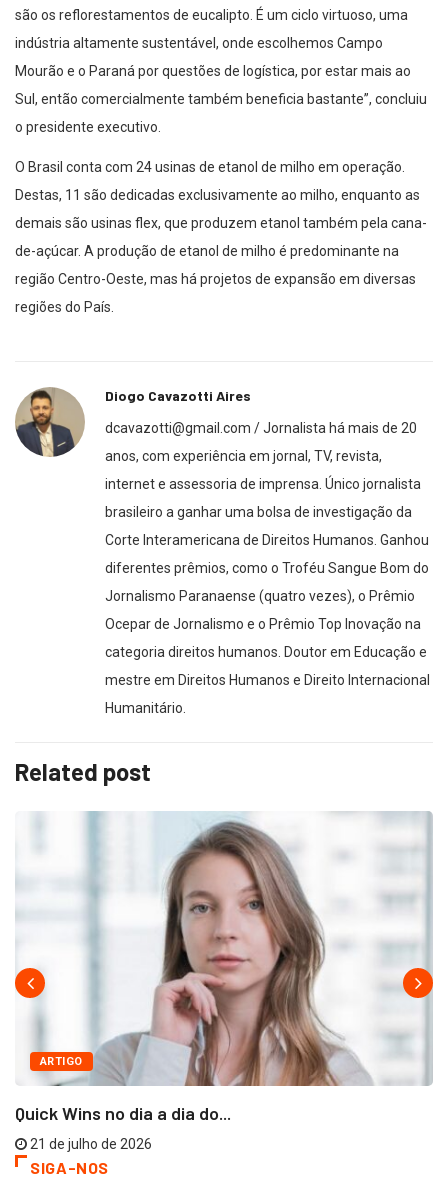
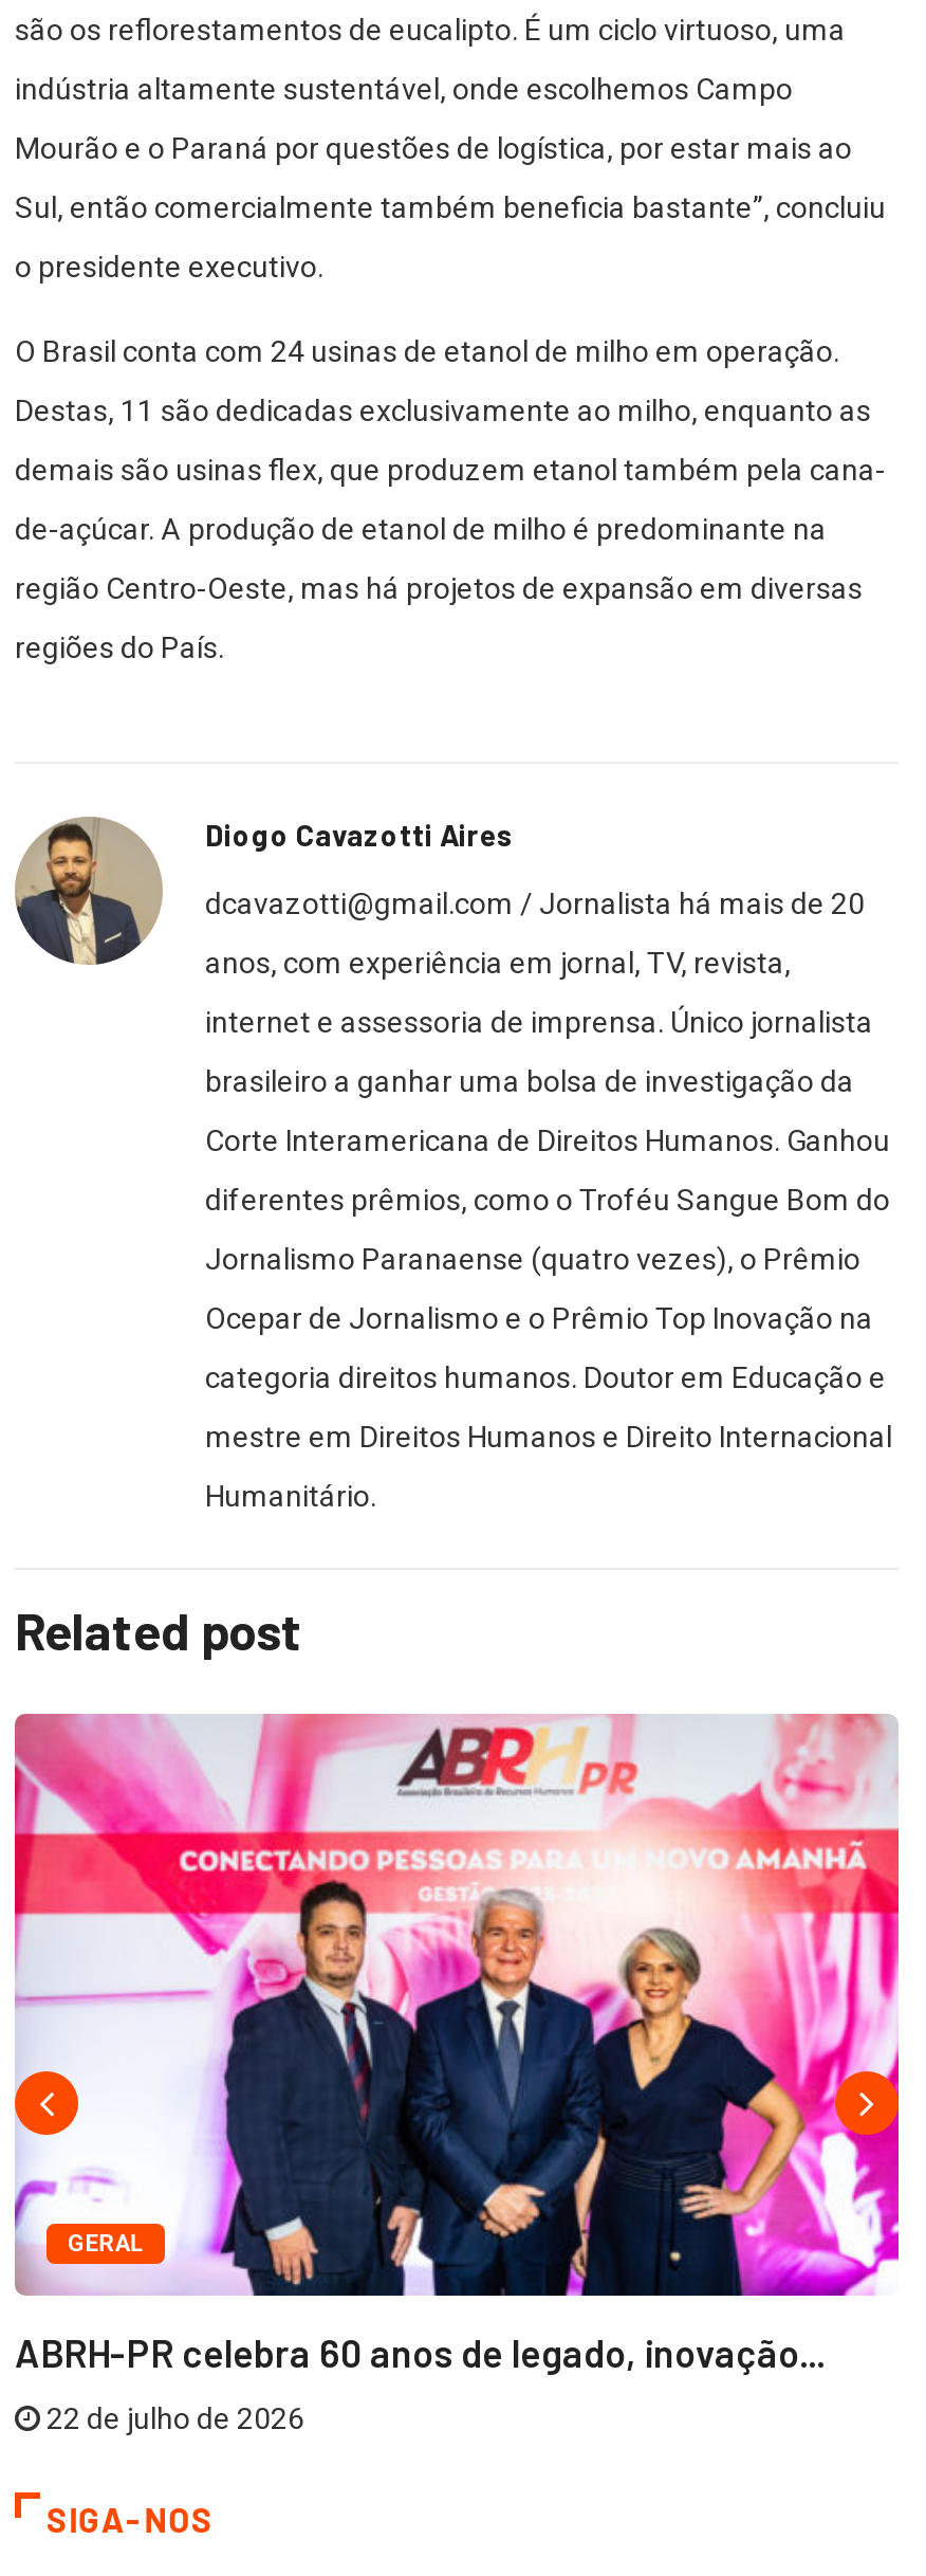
- [image]
- ARTIGO
+ [image]
+ GERAL

- Quick Wins no dia a dia do...
+ ABRH-PR celebra 60 anos de legado, inovação...

- 21 de julho de 2026
+ 22 de julho de 2026
